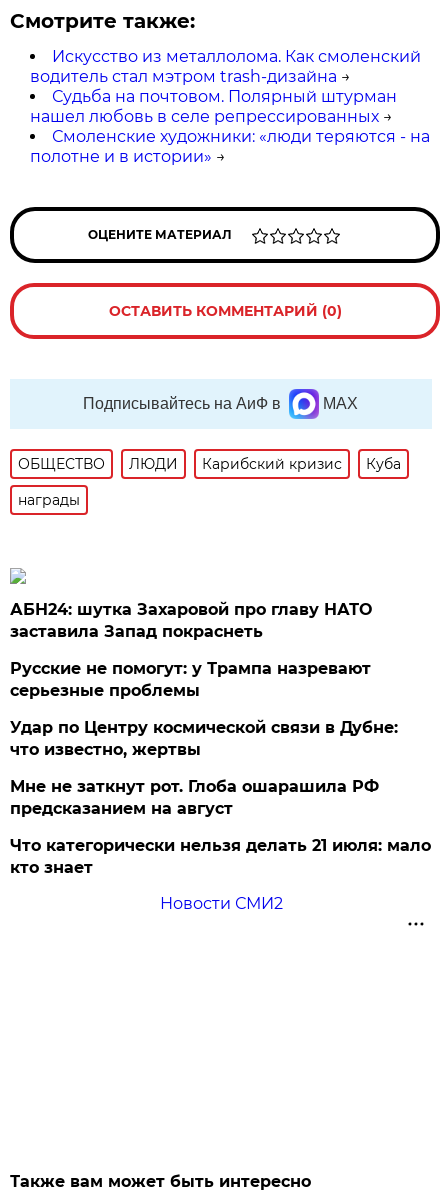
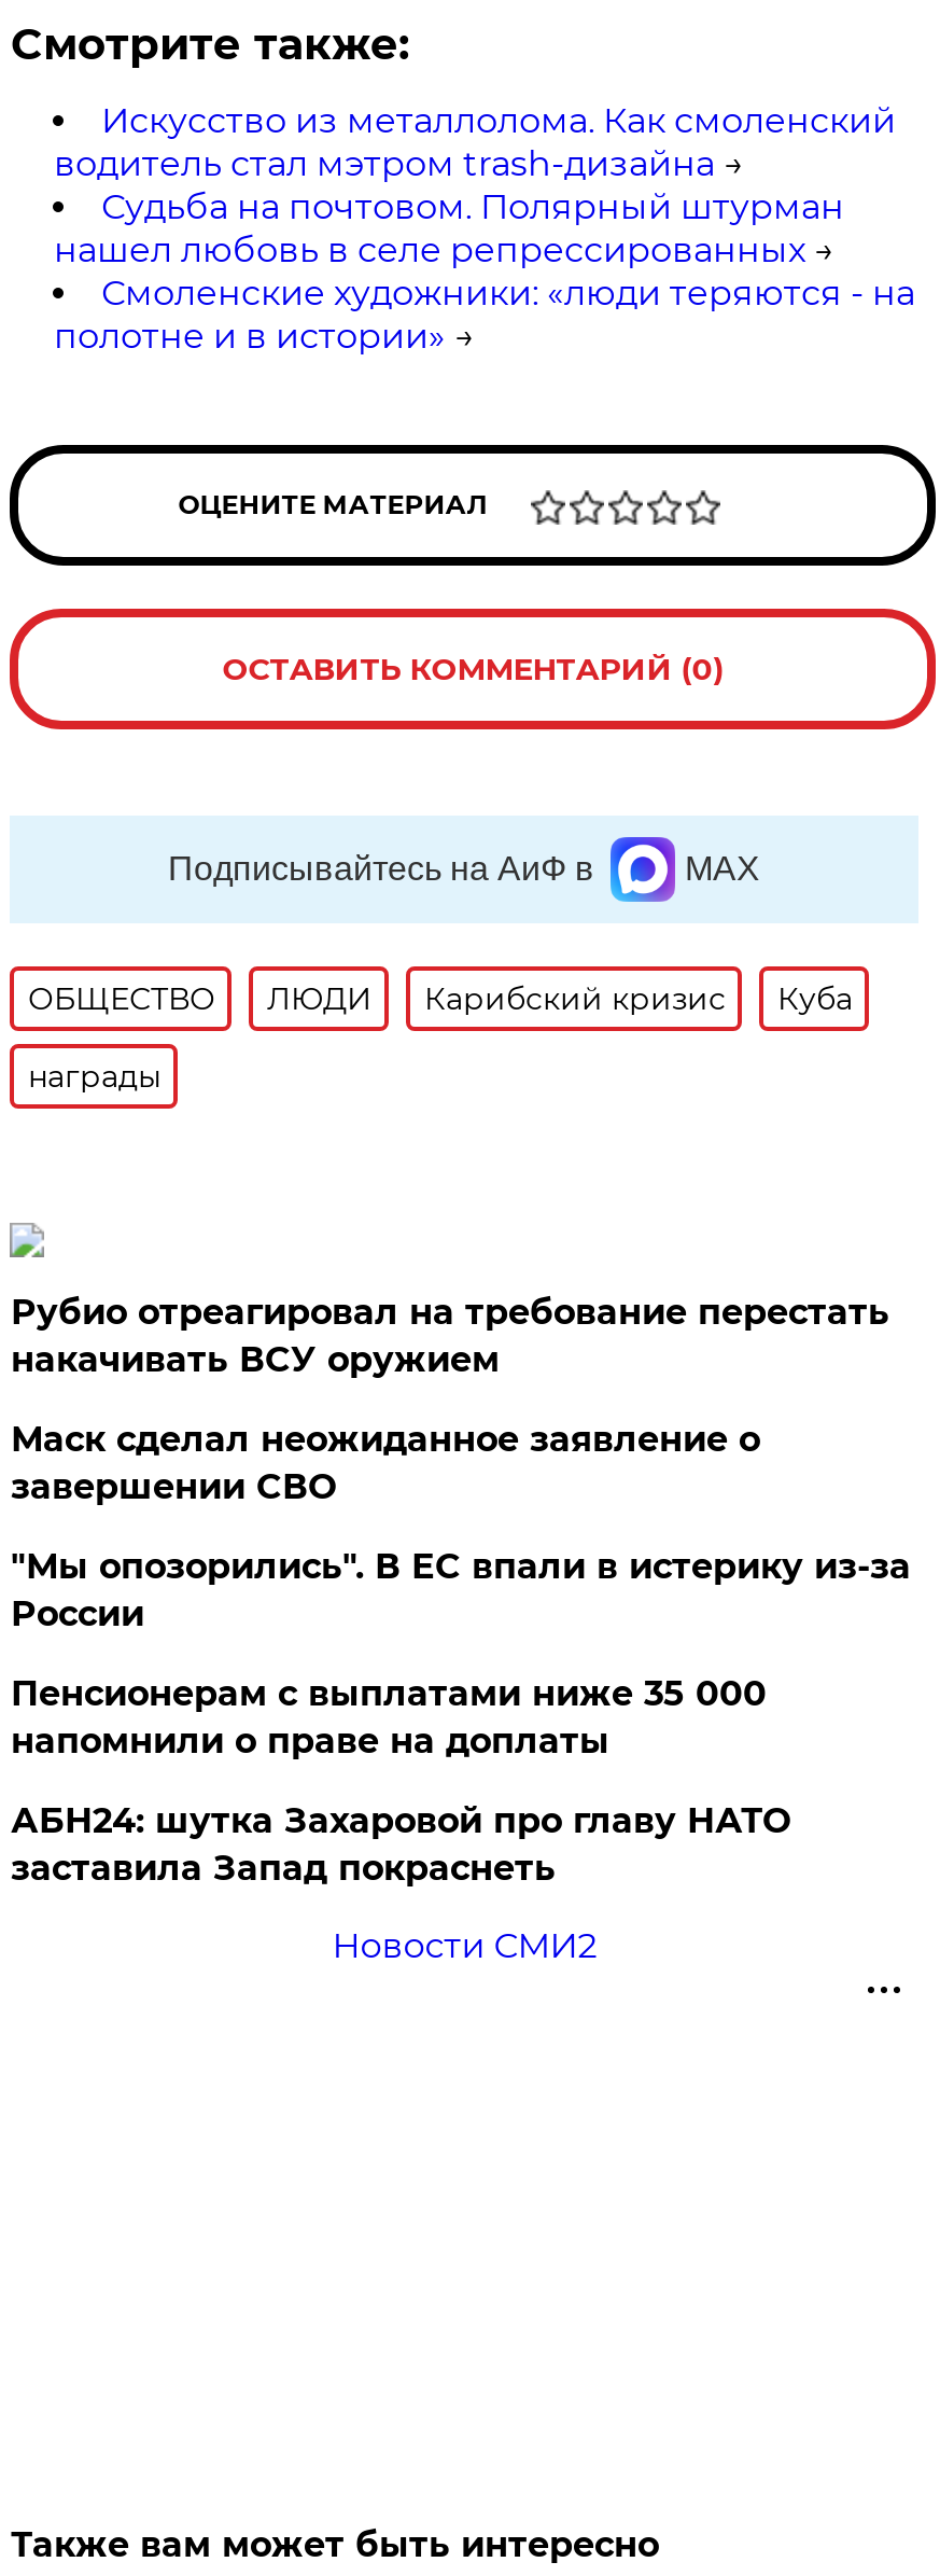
+ Рубио отреагировал на требование перестать
+ накачивать ВСУ оружием
+ Маск сделал неожиданное заявление о
+ завершении СВО
+ "Мы опозорились". В ЕС впали в истерику из-за
+ России
+ Пенсионерам с выплатами ниже 35 000
+ напомнили о праве на доплаты

moved down: АБН24: шутка Захаровой про главу НАТО | заставила Запад покраснеть

- Русские не помогут: у Трампа назревают
- серьезные проблемы
- Удар по Центру космической связи в Дубне:
- что известно, жертвы
- Мне не заткнут рот. Глоба ошарашила РФ
- предсказанием на август
- Что категорически нельзя делать 21 июля: мало
- кто знает
